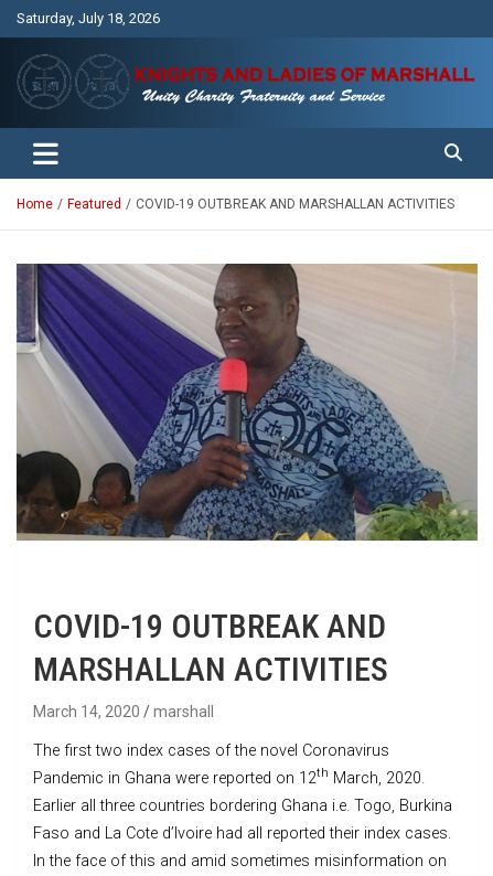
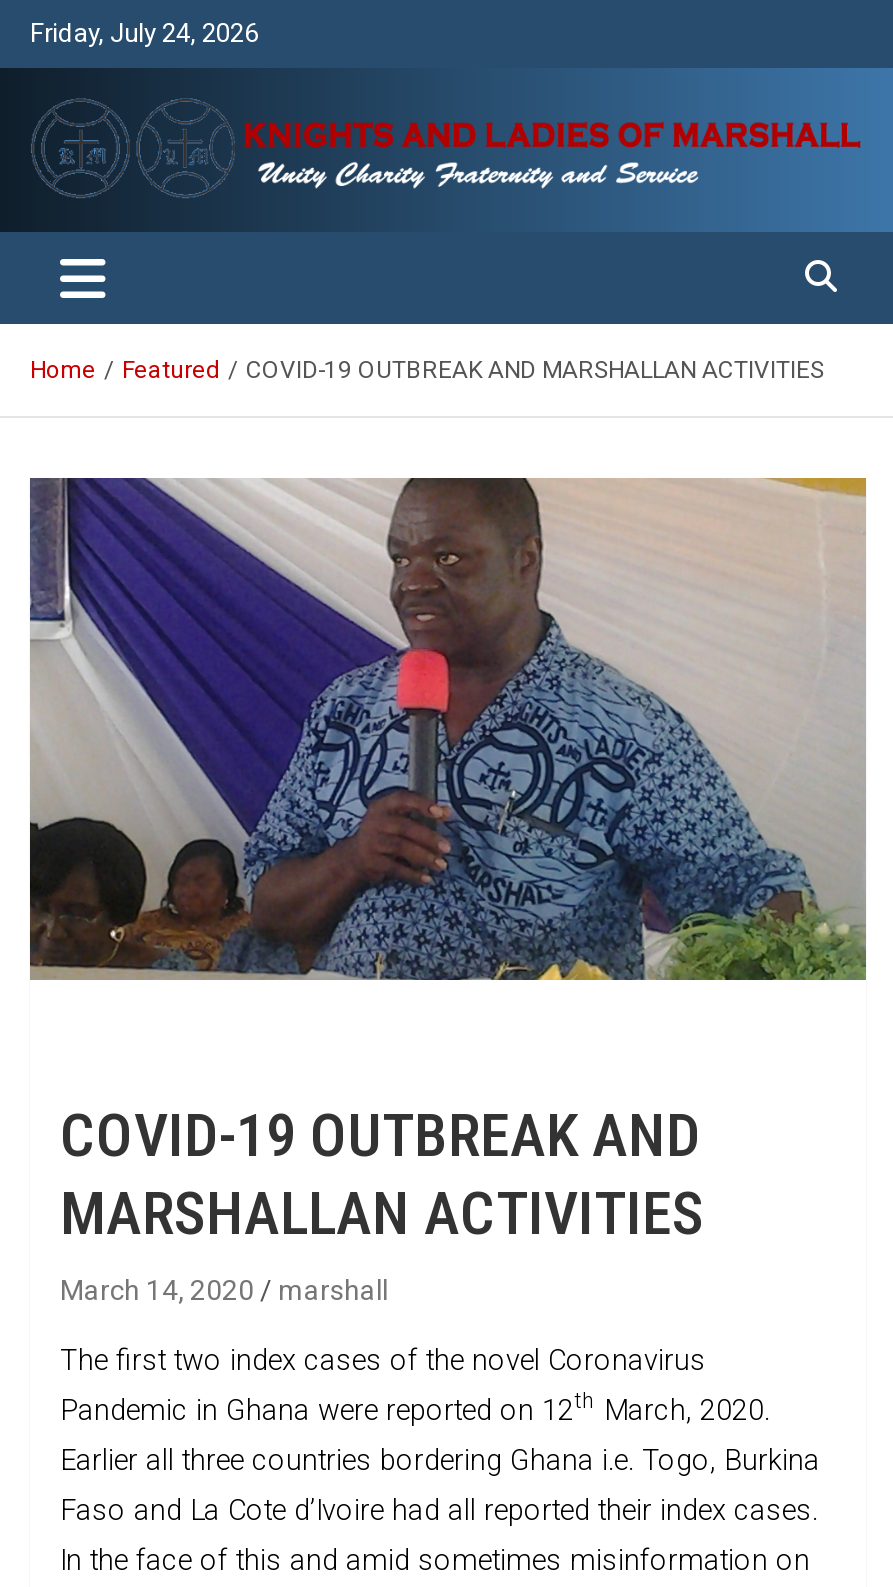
- Saturday, July 18, 2026
+ Friday, July 24, 2026
